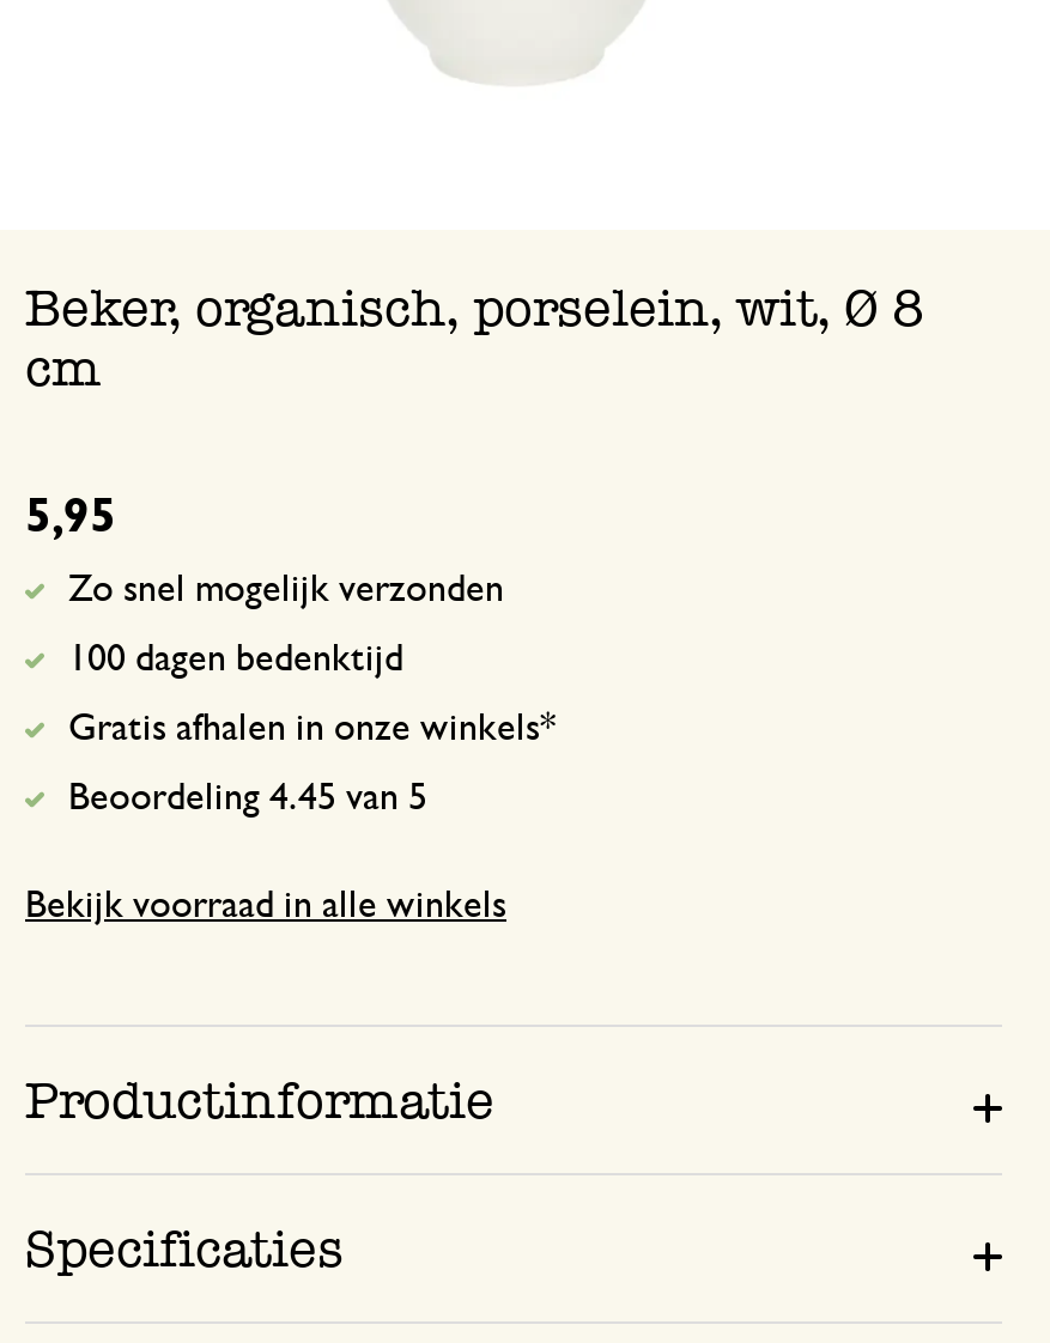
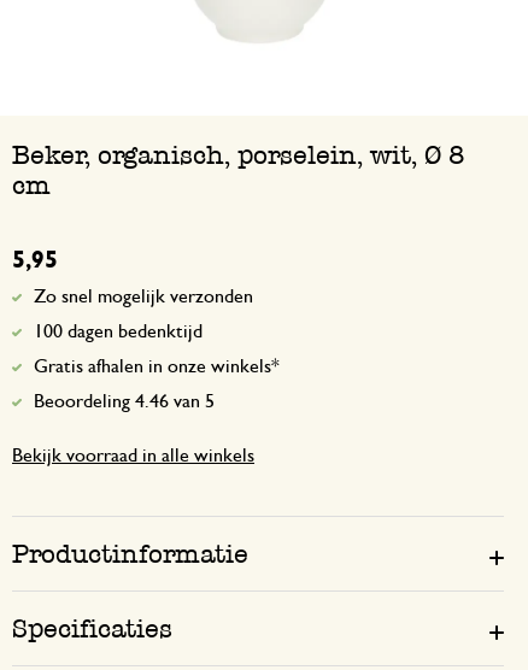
- Beoordeling 4.45 van 5
+ Beoordeling 4.46 van 5
